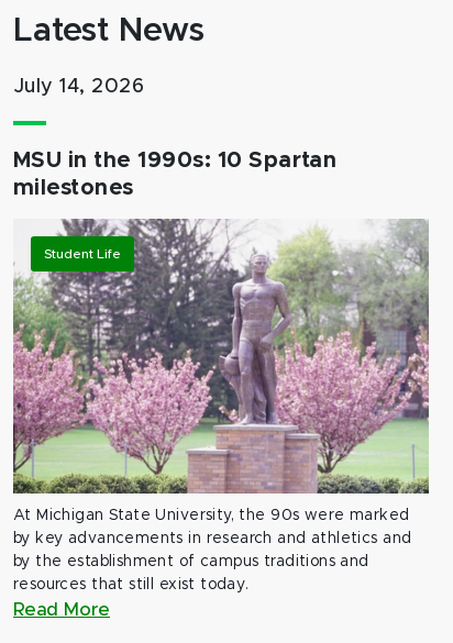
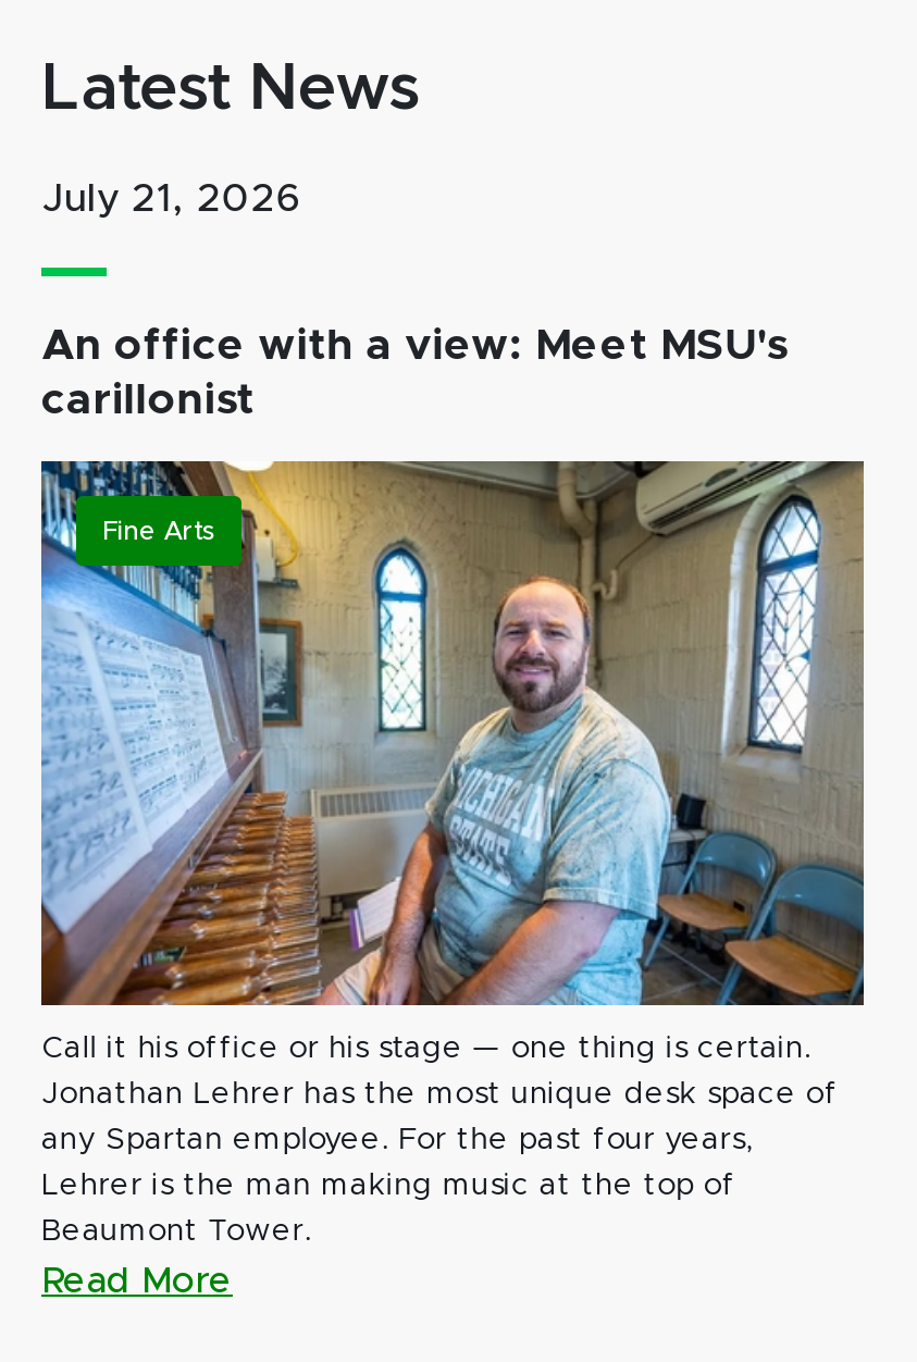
- [image]
- July 14, 2026
- MSU in the 1990s: 10 Spartan
- milestones
- Student Life
+ [image]
+ July 21, 2026
+ An office with a view: Meet MSU's
+ carillonist
+ Fine Arts

- At Michigan State University, the 90s were marked
- by key advancements in research and athletics and
- by the establishment of campus traditions and
- resources that still exist today.
+ Call it his office or his stage — one thing is certain.
+ Jonathan Lehrer has the most unique desk space of
+ any Spartan employee. For the past four years,
+ Lehrer is the man making music at the top of
+ Beaumont Tower.
